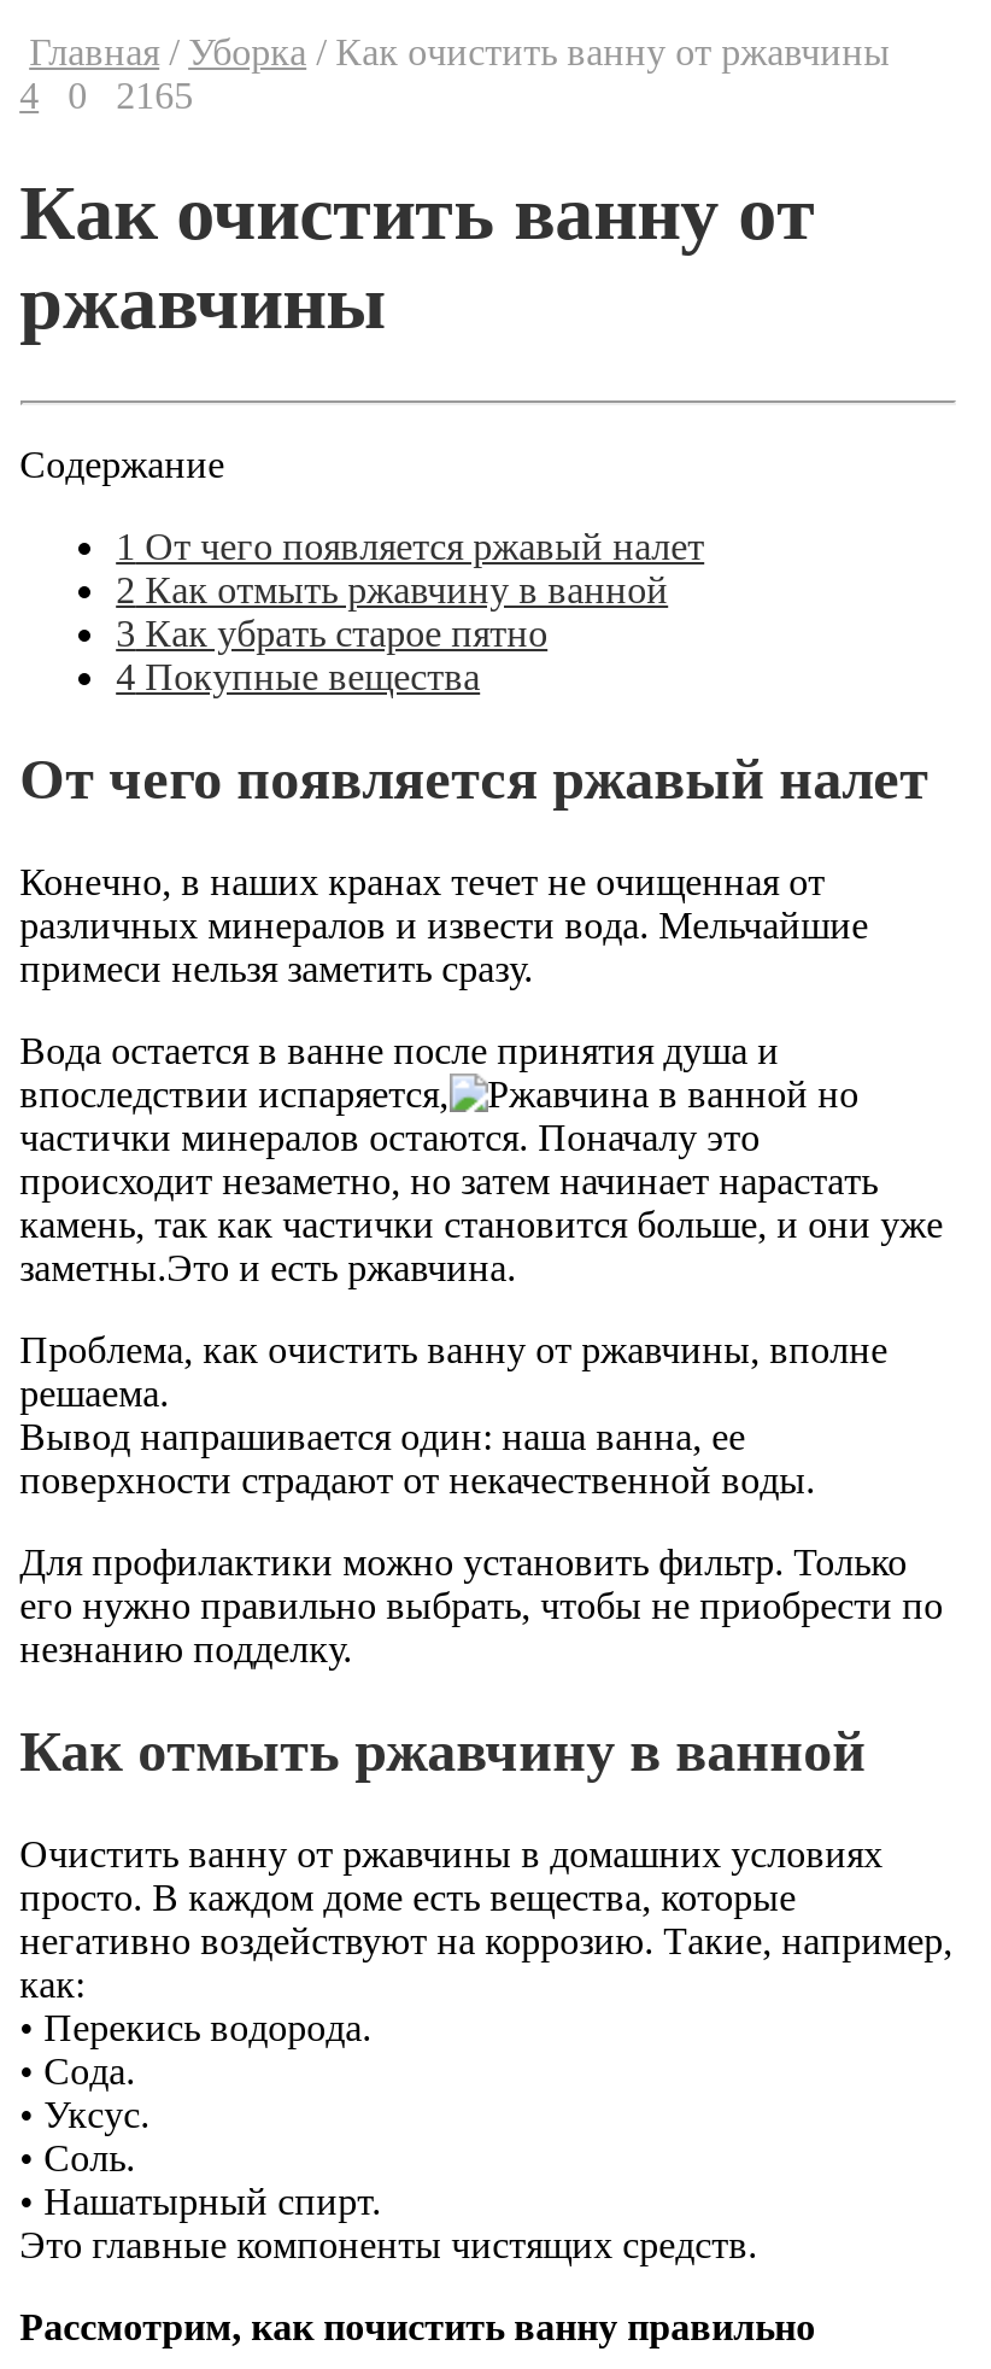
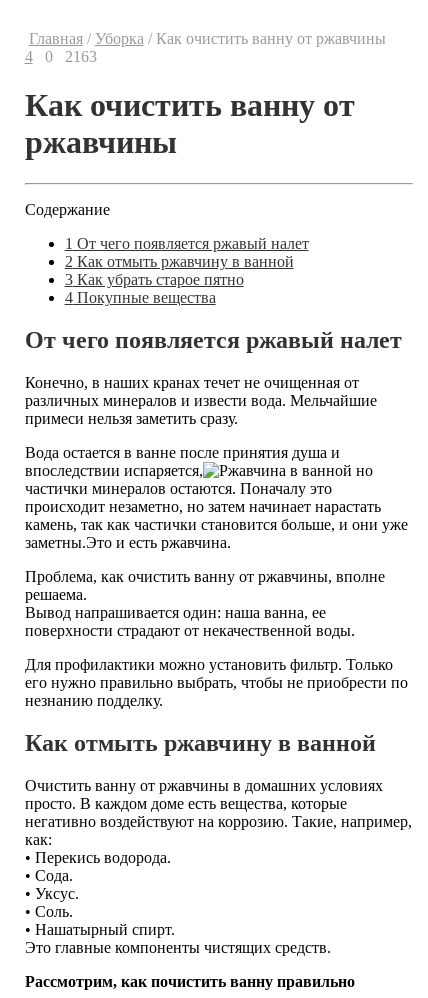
- 4 0 2165
+ 4 0 2163
